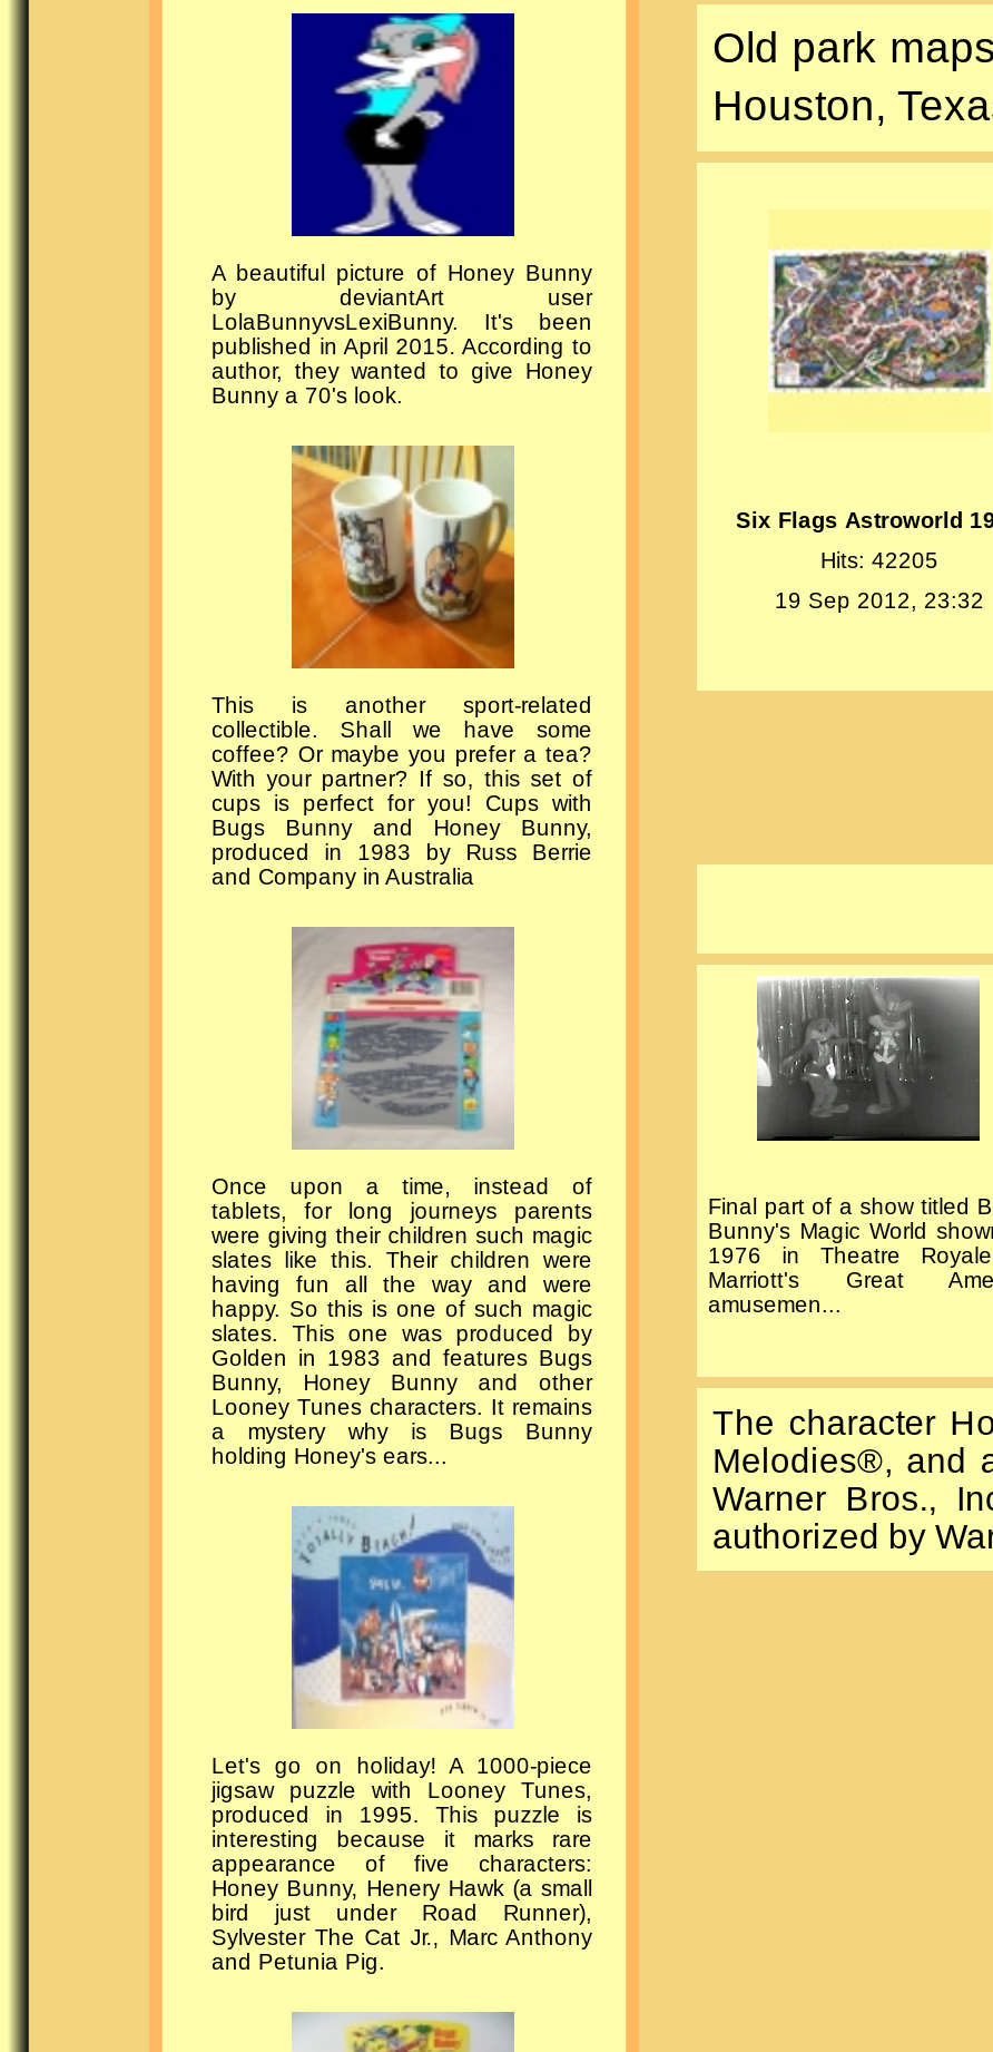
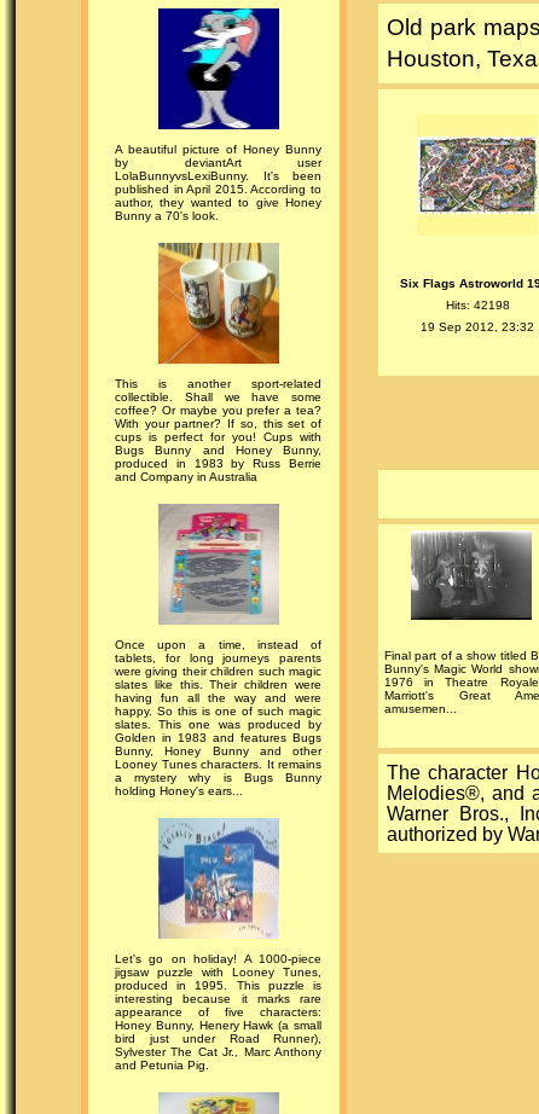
- Hits: 42205
+ Hits: 42198
